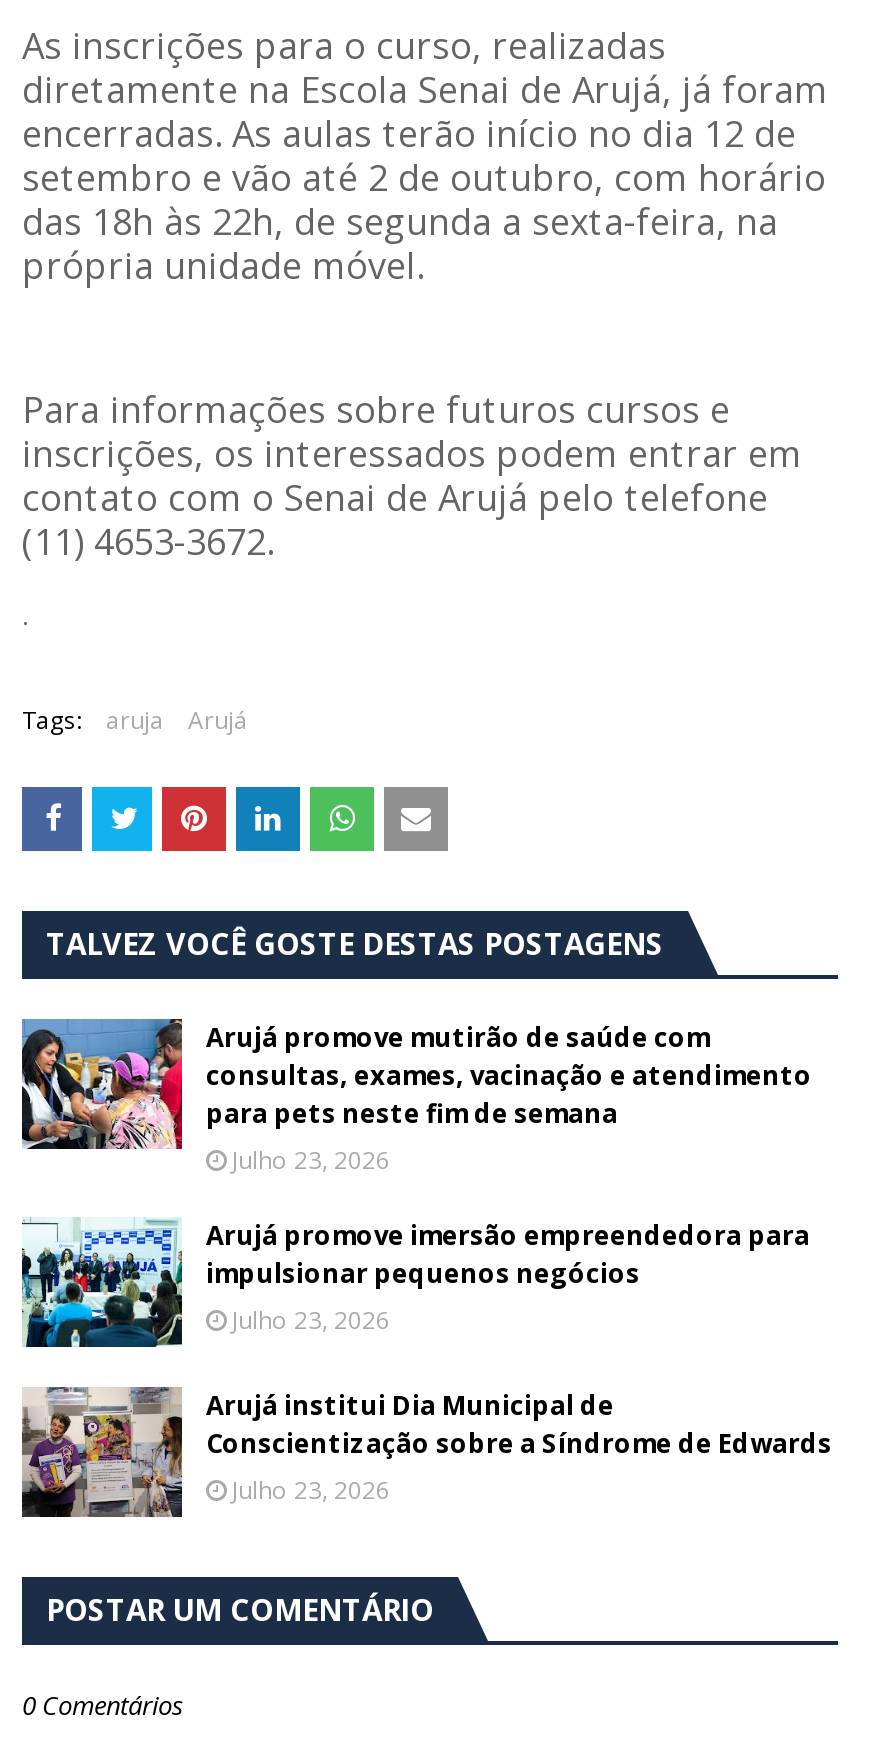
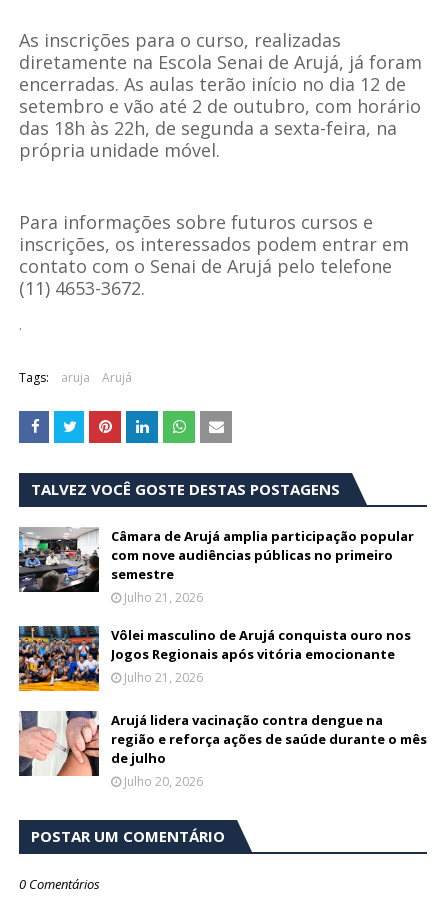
- [image]
- Arujá promove mutirão de saúde com
- consultas, exames, vacinação e atendimento
- para pets neste fim de semana
- Julho 23, 2026
+ [image]
+ Câmara de Arujá amplia participação popular
+ com nove audiências públicas no primeiro
+ semestre
+ Julho 21, 2026

- [image]
- Arujá promove imersão empreendedora para
- impulsionar pequenos negócios
- Julho 23, 2026
+ [image]
+ Vôlei masculino de Arujá conquista ouro nos
+ Jogos Regionais após vitória emocionante
+ Julho 21, 2026

- [image]
- Arujá institui Dia Municipal de
- Conscientização sobre a Síndrome de Edwards
- Julho 23, 2026
+ [image]
+ Arujá lidera vacinação contra dengue na
+ região e reforça ações de saúde durante o mês
+ de julho
+ Julho 20, 2026
